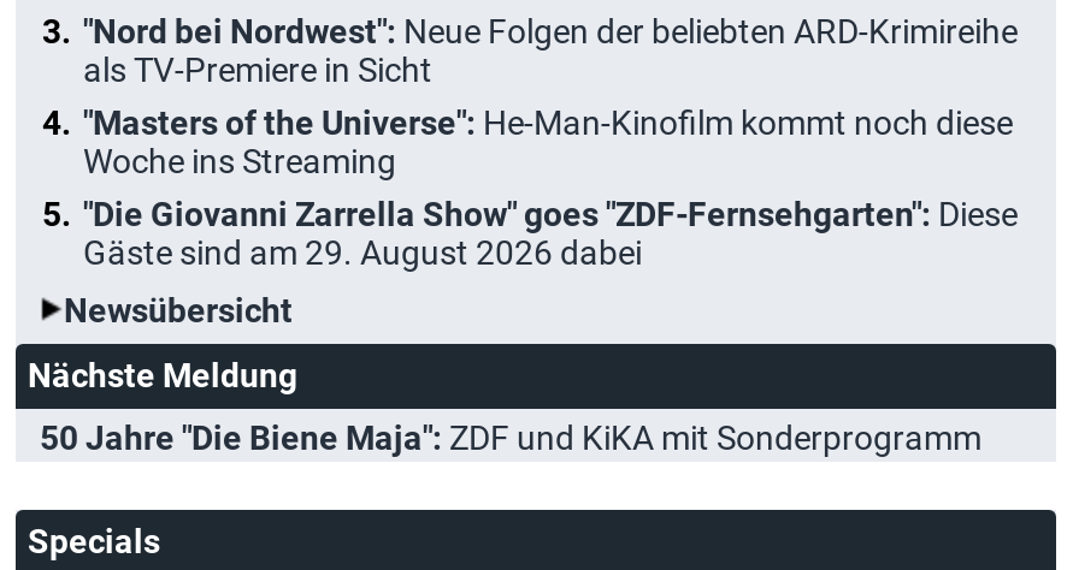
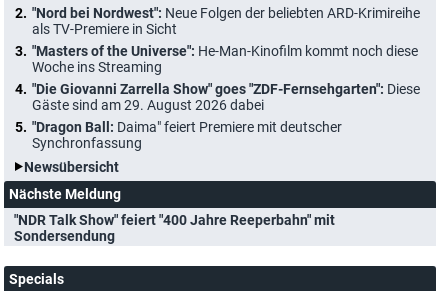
+ "Dragon Ball: Daima" feiert Premiere mit deutscher
+ Synchronfassung

- 50 Jahre "Die Biene Maja": ZDF und KiKA mit Sonderprogramm
+ "NDR Talk Show" feiert "400 Jahre Reeperbahn" mit
+ Sondersendung
